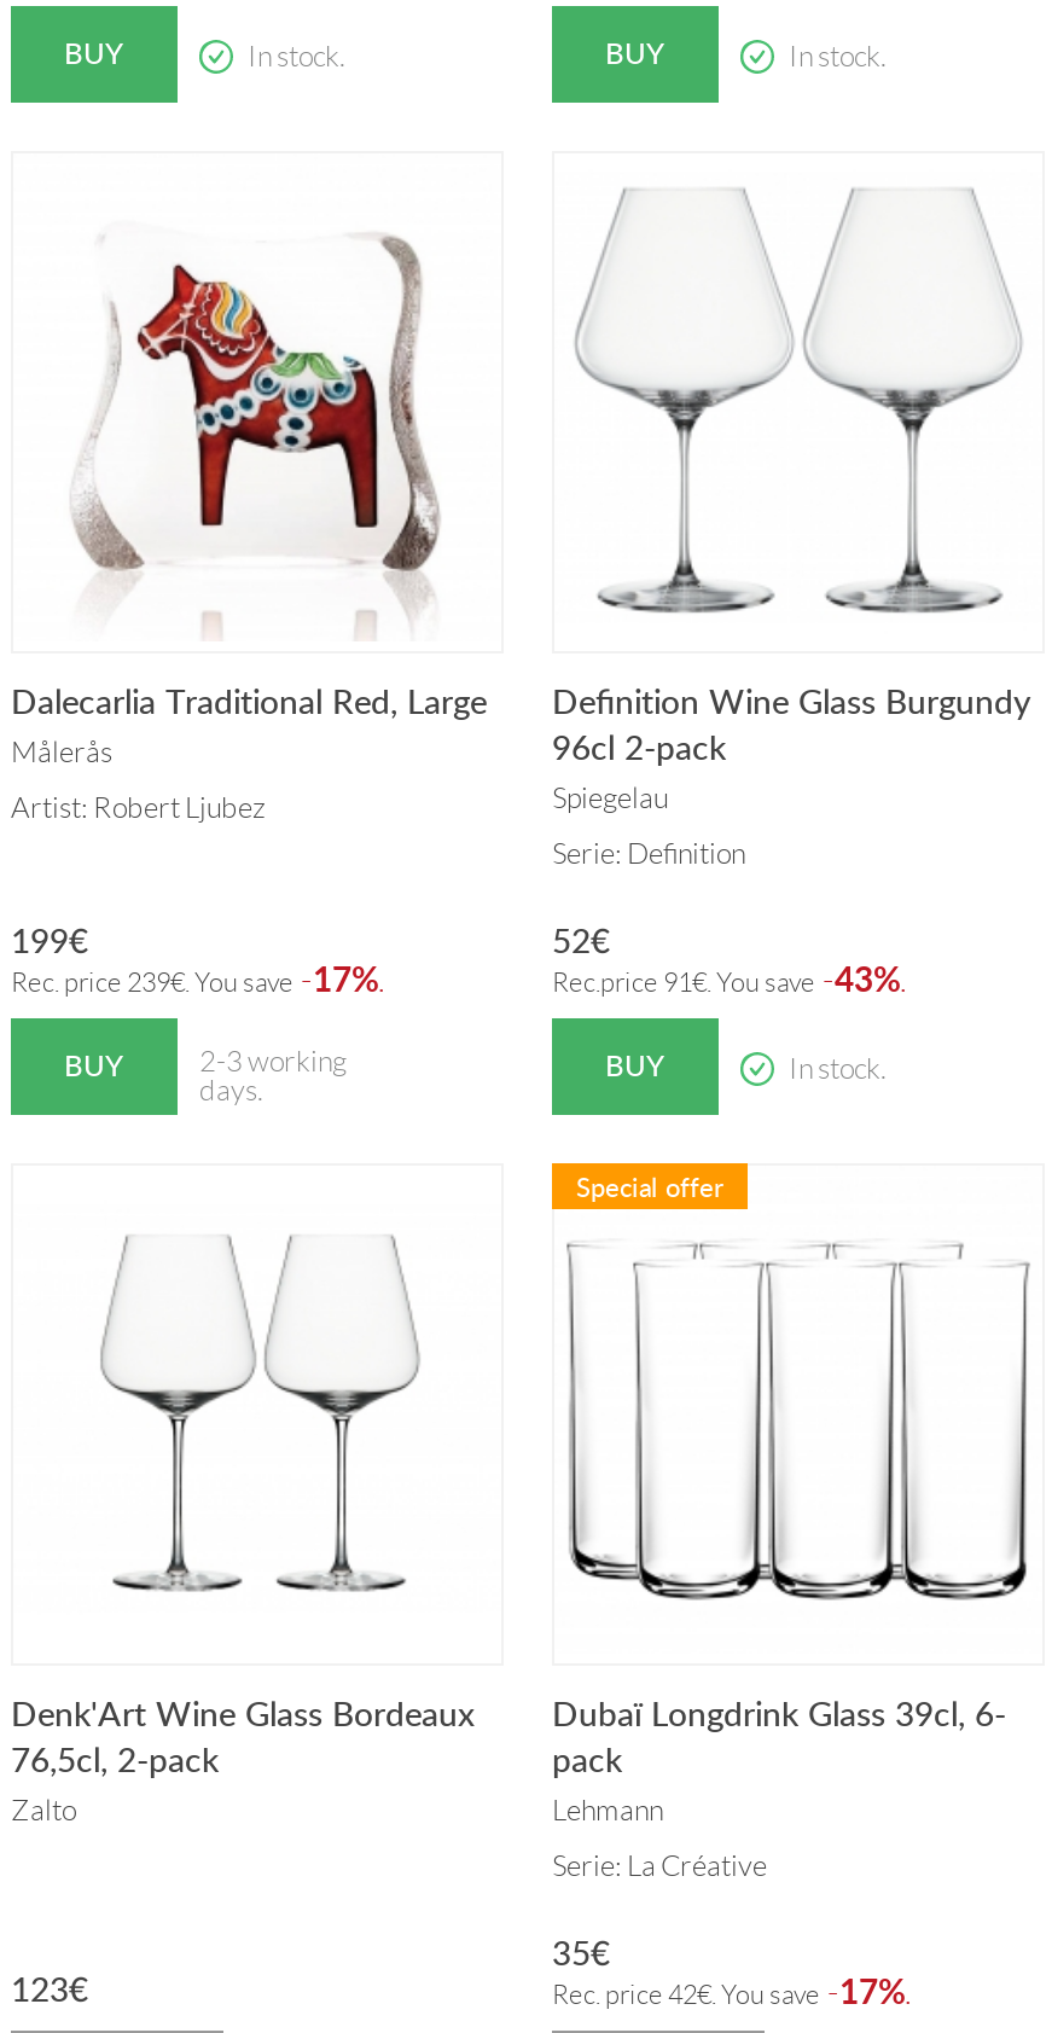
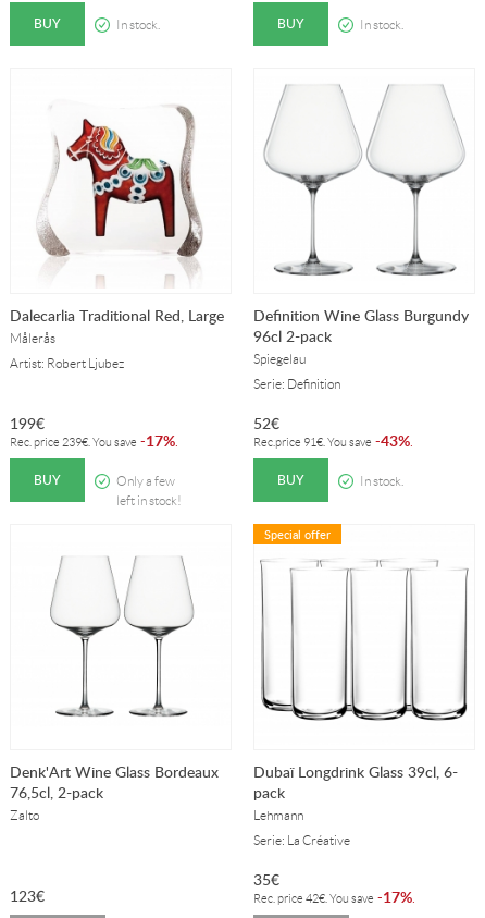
- 2-3 working
- days.
+ Only a few
+ left in stock!
